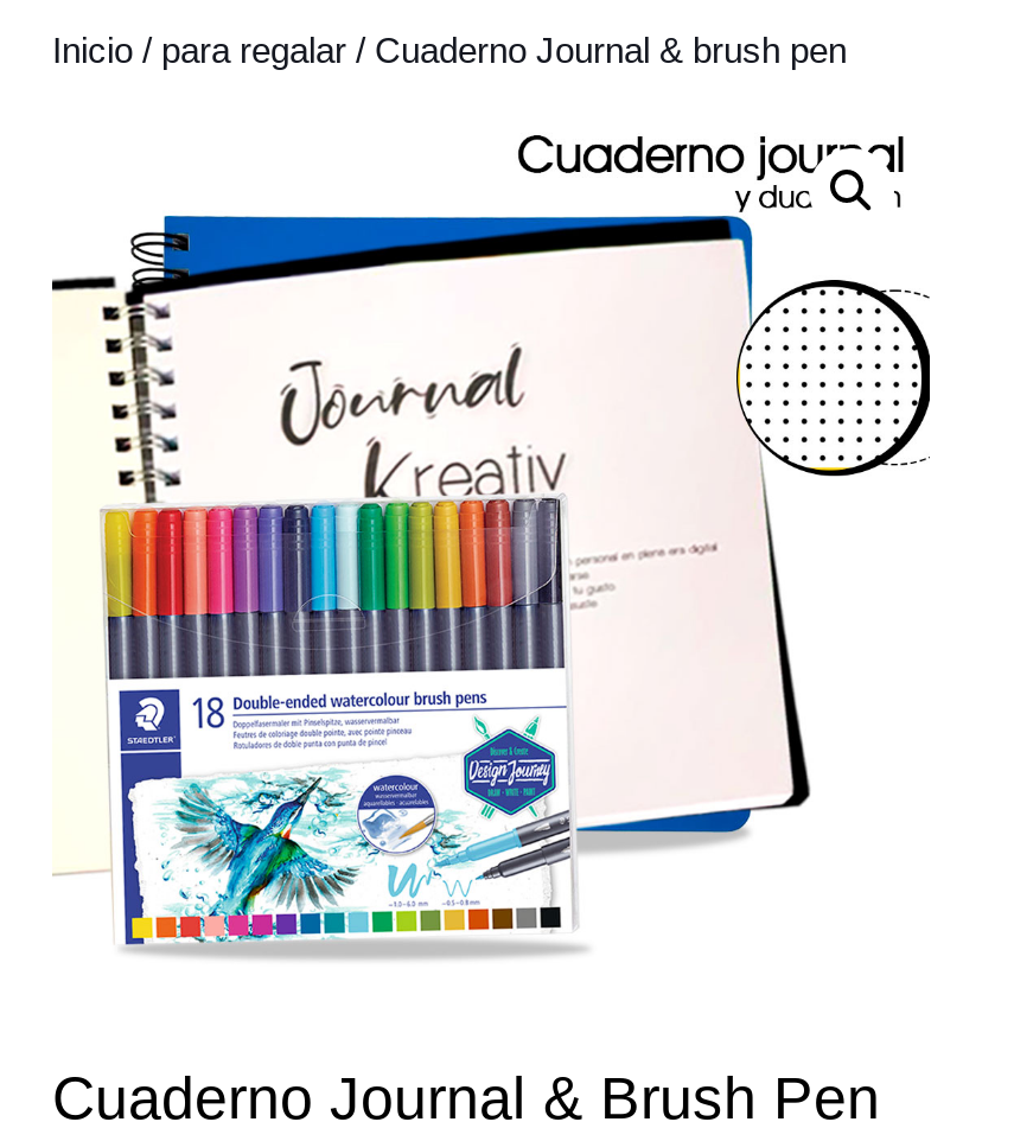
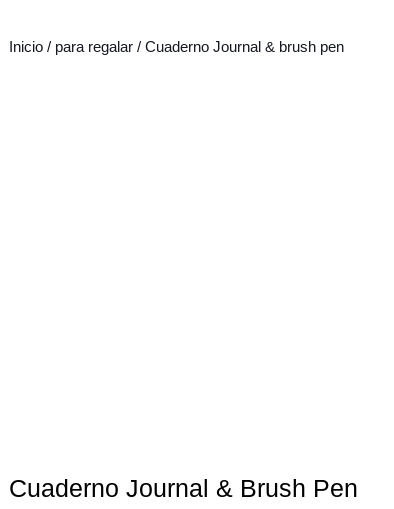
- [image]
